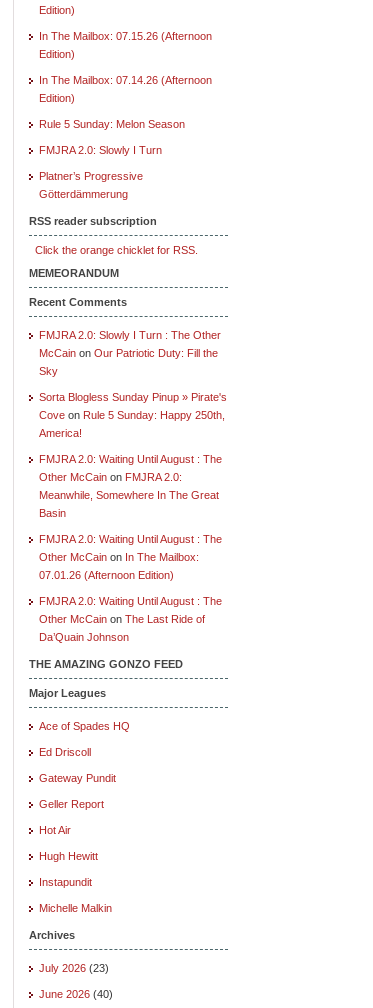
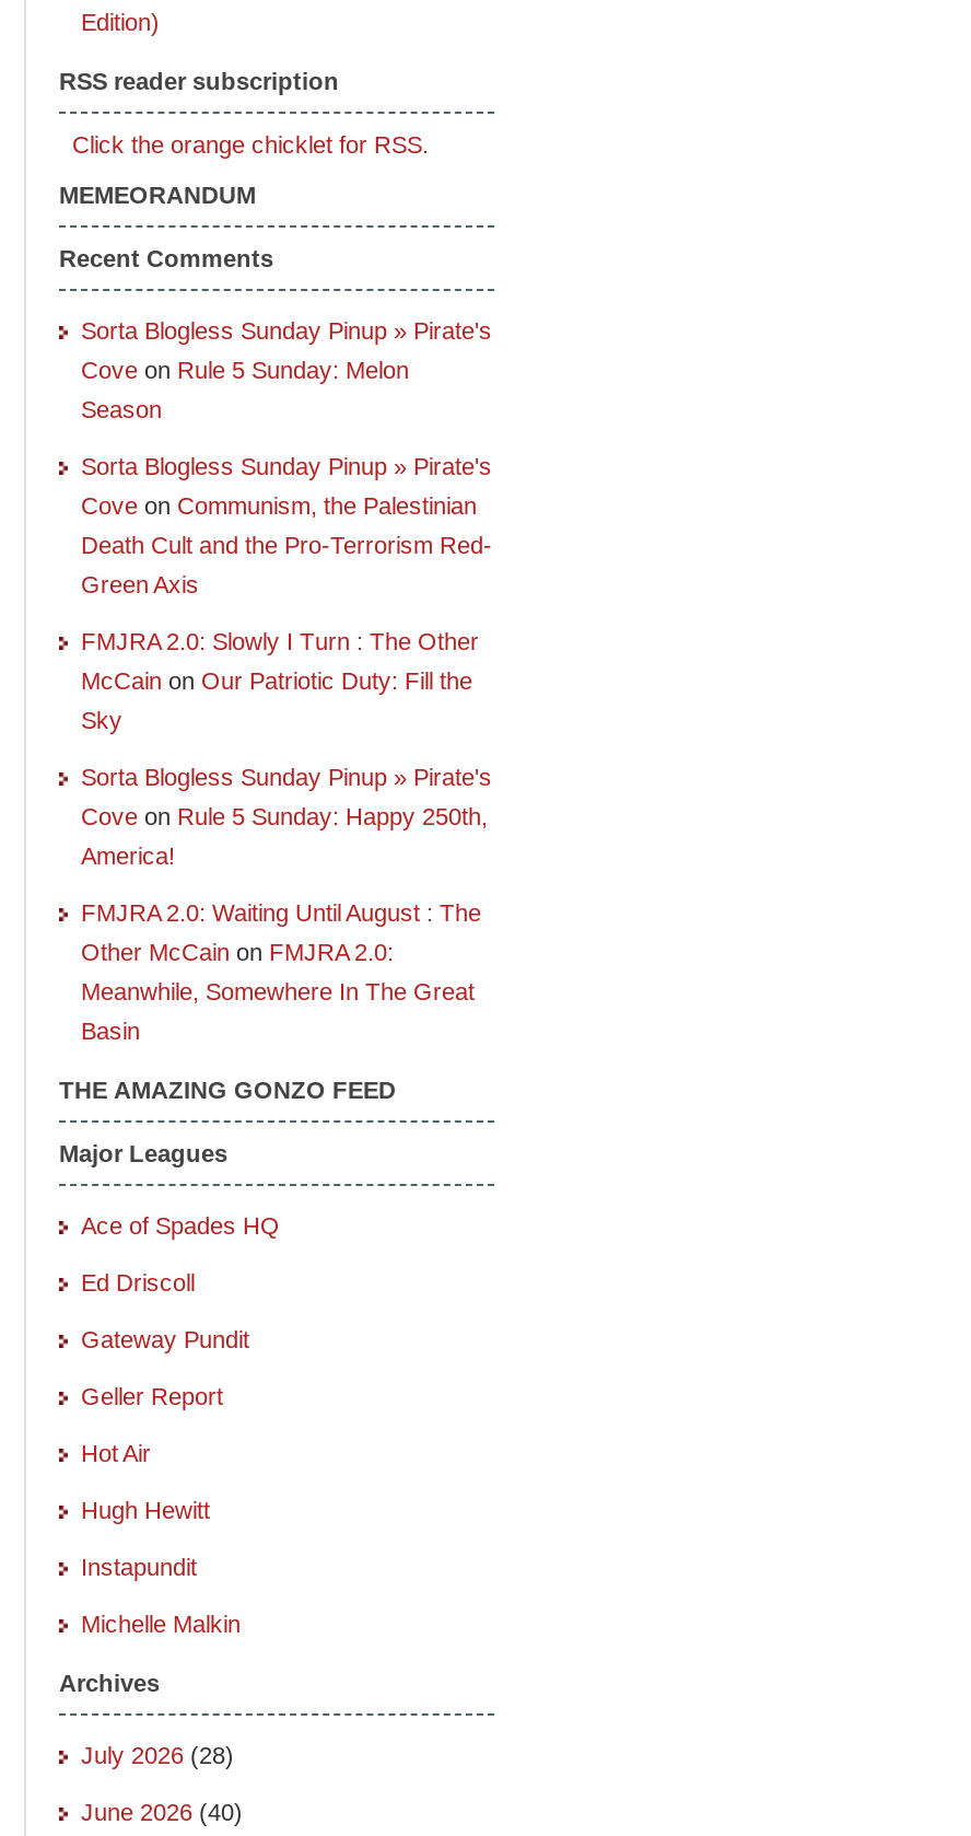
- In The Mailbox: 07.15.26 (Afternoon
- Edition)
- In The Mailbox: 07.14.26 (Afternoon
- Edition)
- Rule 5 Sunday: Melon Season
- FMJRA 2.0: Slowly I Turn
- Platner’s Progressive
- Götterdämmerung

moved up: RSS reader subscription | Click the orange chicklet for RSS. | MEMEORANDUM | Recent Comments

+ Sorta Blogless Sunday Pinup » Pirate's
+ Cove on Rule 5 Sunday: Melon
+ Season
+ Sorta Blogless Sunday Pinup » Pirate's
+ Cove on Communism, the Palestinian
+ Death Cult and the Pro-Terrorism Red-
+ Green Axis

- FMJRA 2.0: Waiting Until August : The
- Other McCain on In The Mailbox:
- 07.01.26 (Afternoon Edition)
- FMJRA 2.0: Waiting Until August : The
- Other McCain on The Last Ride of
- Da’Quain Johnson

- July 2026 (23)
+ July 2026 (28)
